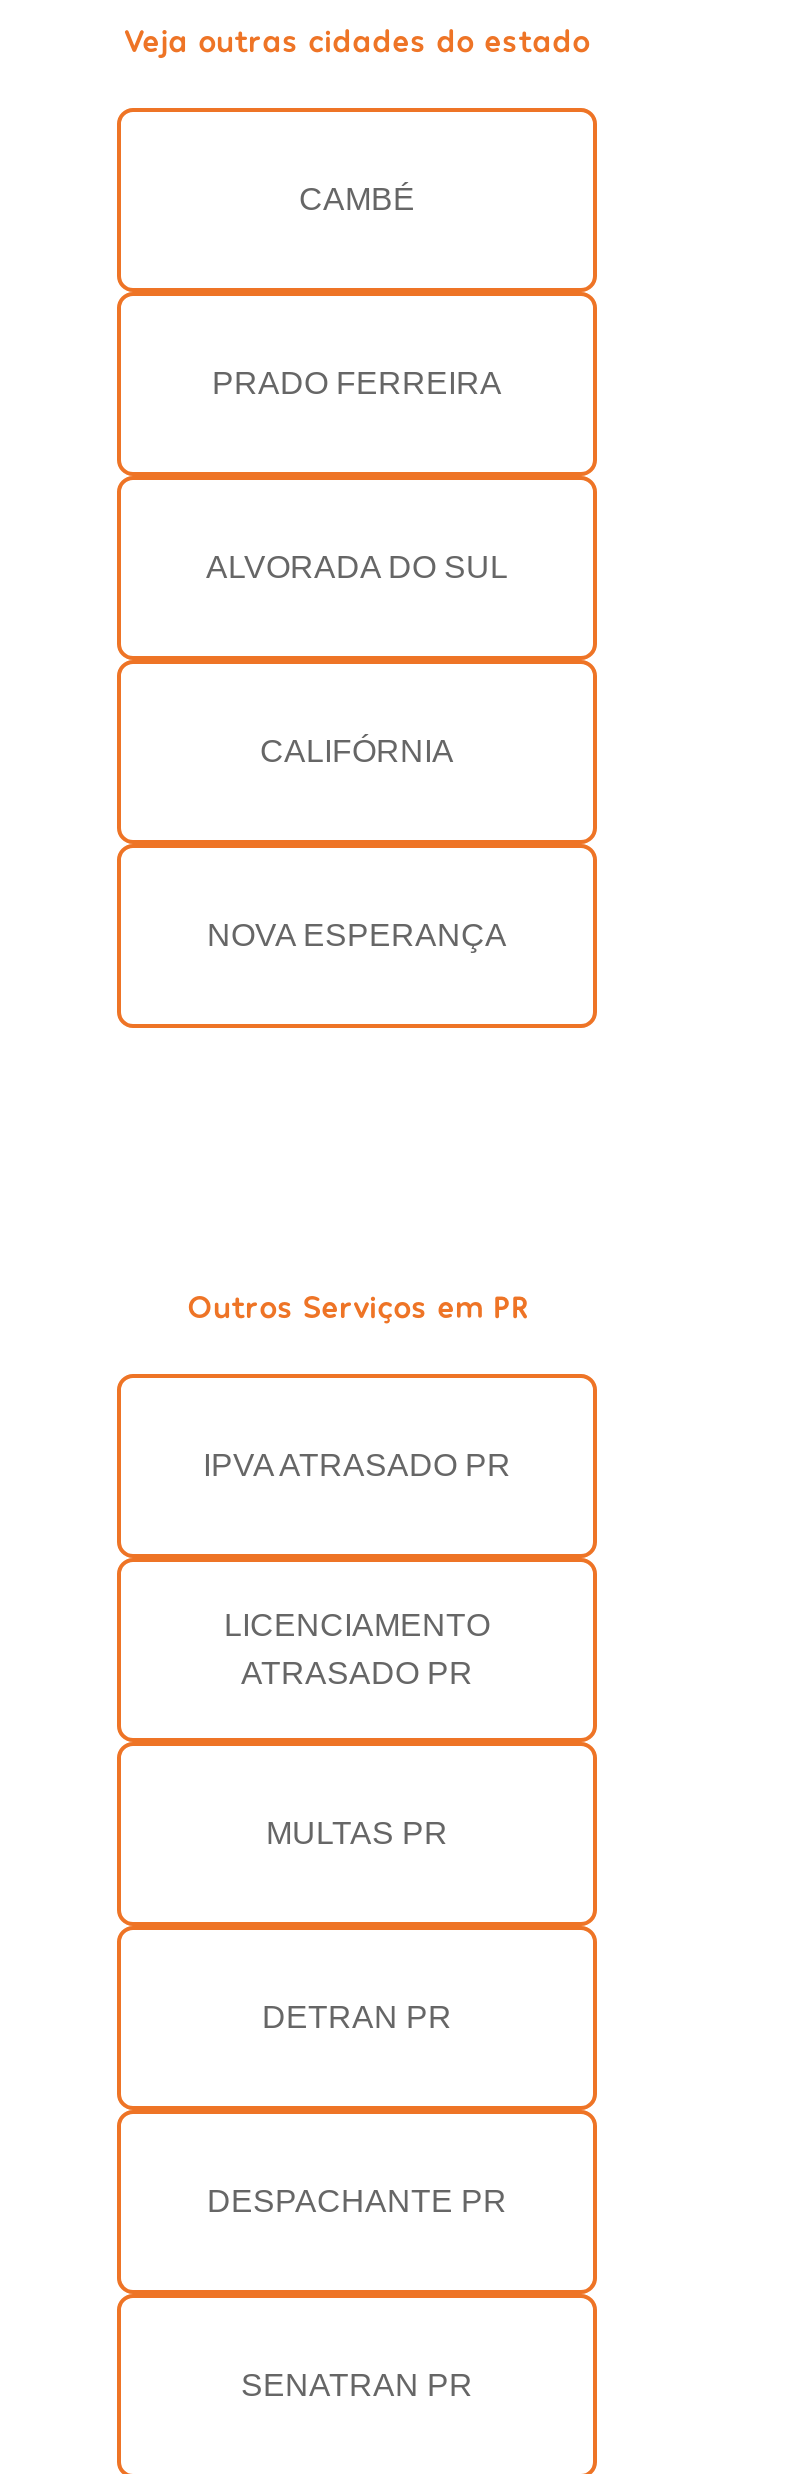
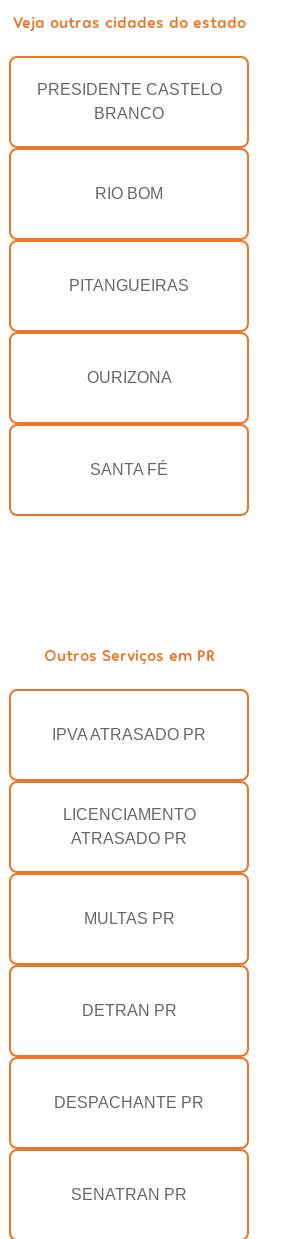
- CAMBÉ
+ PRESIDENTE CASTELO
+ BRANCO

- PRADO FERREIRA
+ RIO BOM

- ALVORADA DO SUL
+ PITANGUEIRAS

- CALIFÓRNIA
+ OURIZONA

- NOVA ESPERANÇA
+ SANTA FÉ
